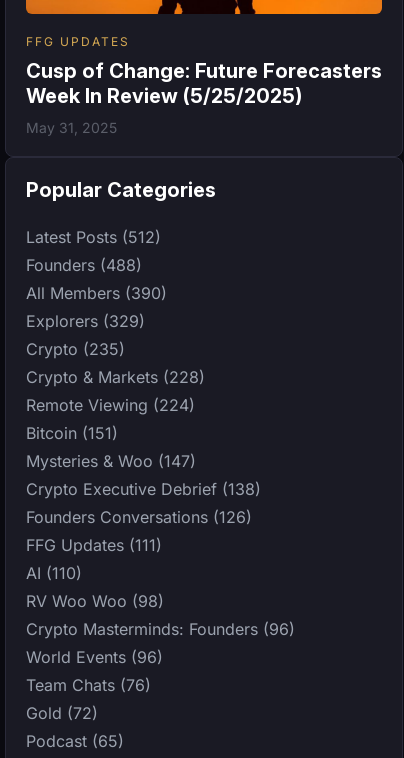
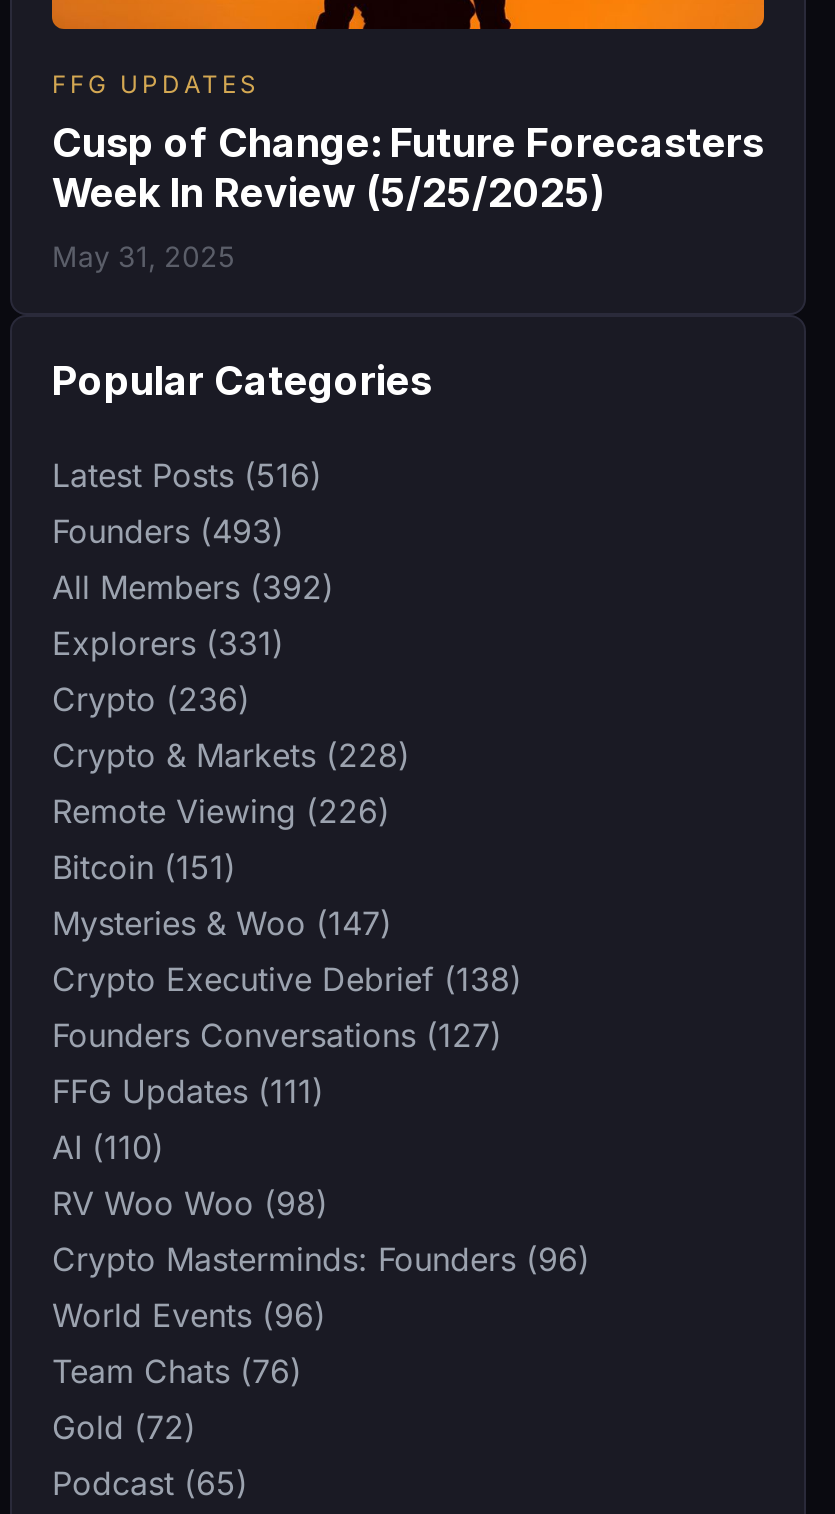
- Latest Posts (512)
+ Latest Posts (516)

- Founders (488)
+ Founders (493)

- All Members (390)
+ All Members (392)

- Explorers (329)
+ Explorers (331)

- Crypto (235)
+ Crypto (236)

- Remote Viewing (224)
+ Remote Viewing (226)

- Founders Conversations (126)
+ Founders Conversations (127)
